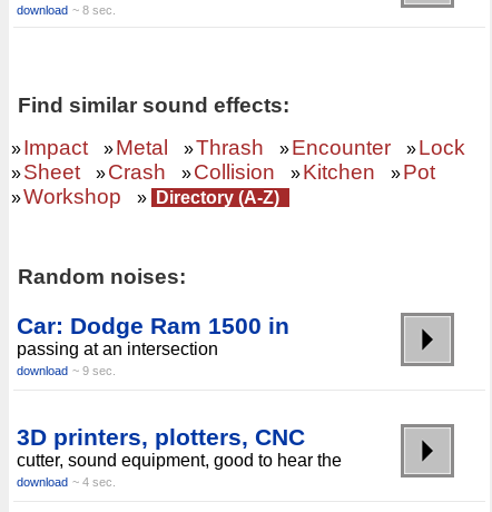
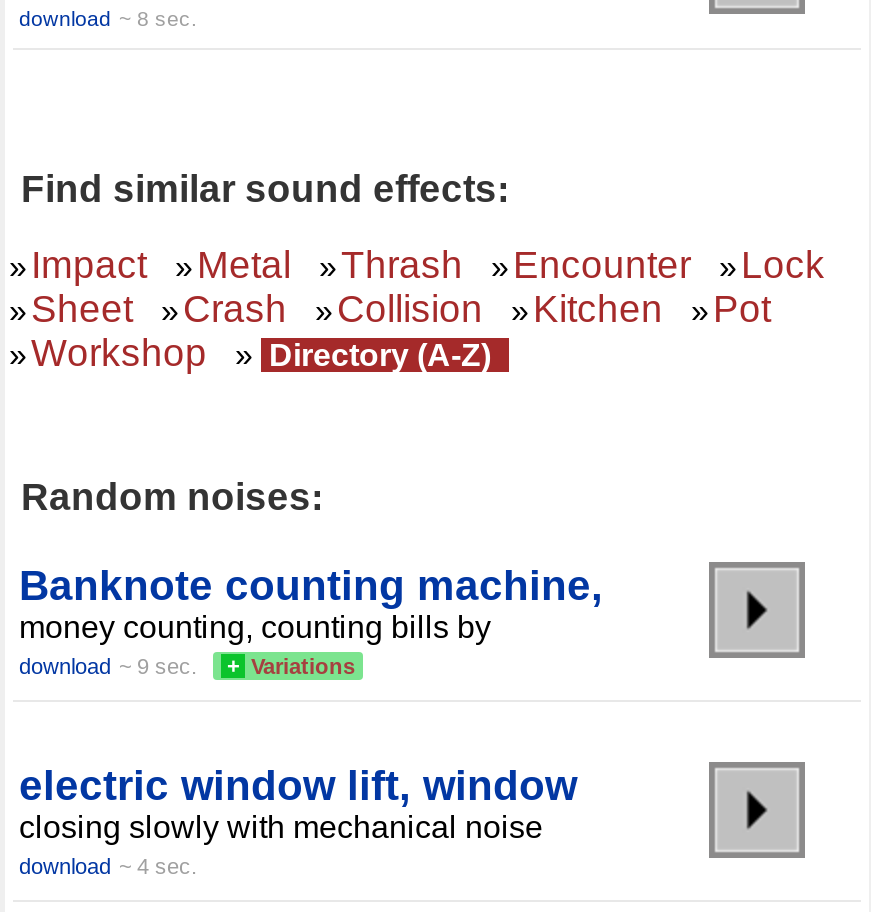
- Car: Dodge Ram 1500 in
- passing at an intersection
+ Banknote counting machine,
+ money counting, counting bills by

- 3D printers, plotters, CNC
- cutter, sound equipment, good to hear the
+ + Variations
+ electric window lift, window
+ closing slowly with mechanical noise
